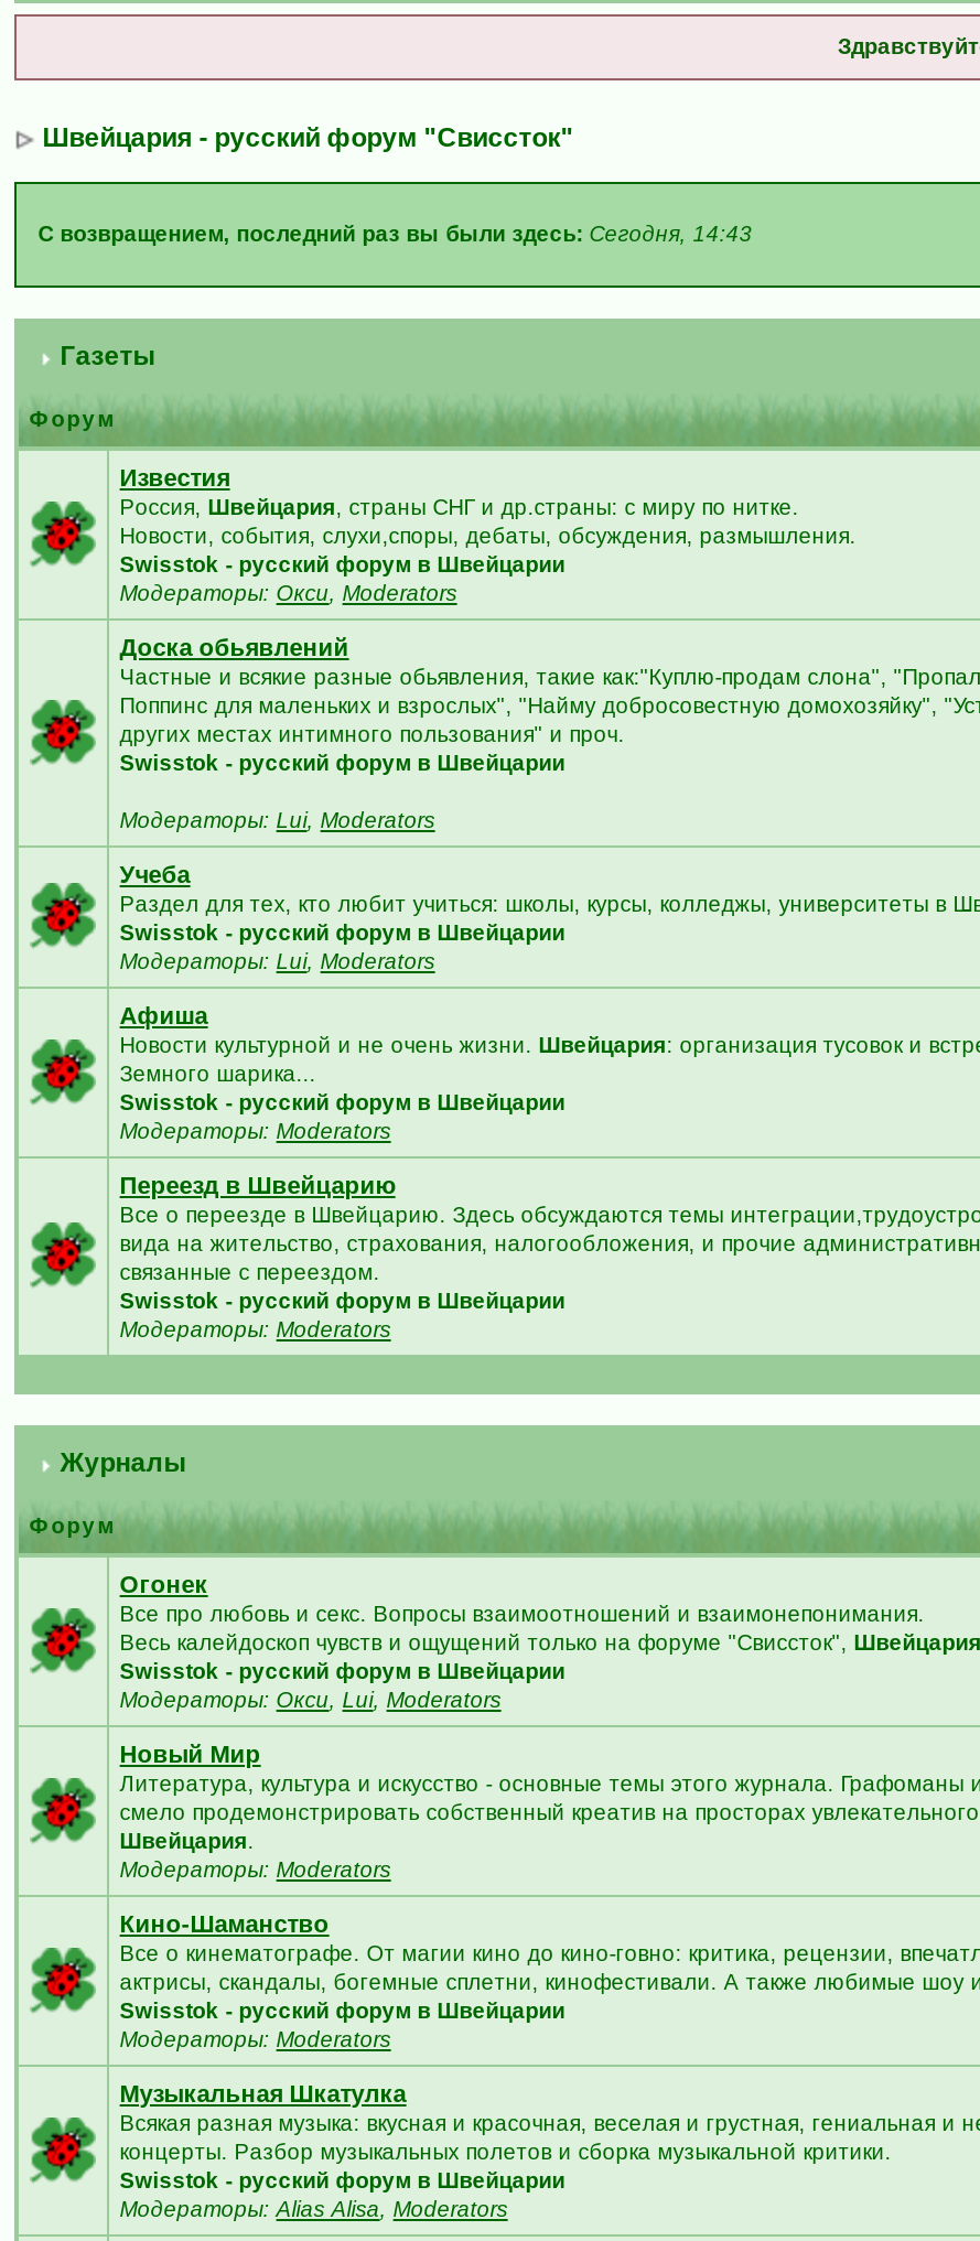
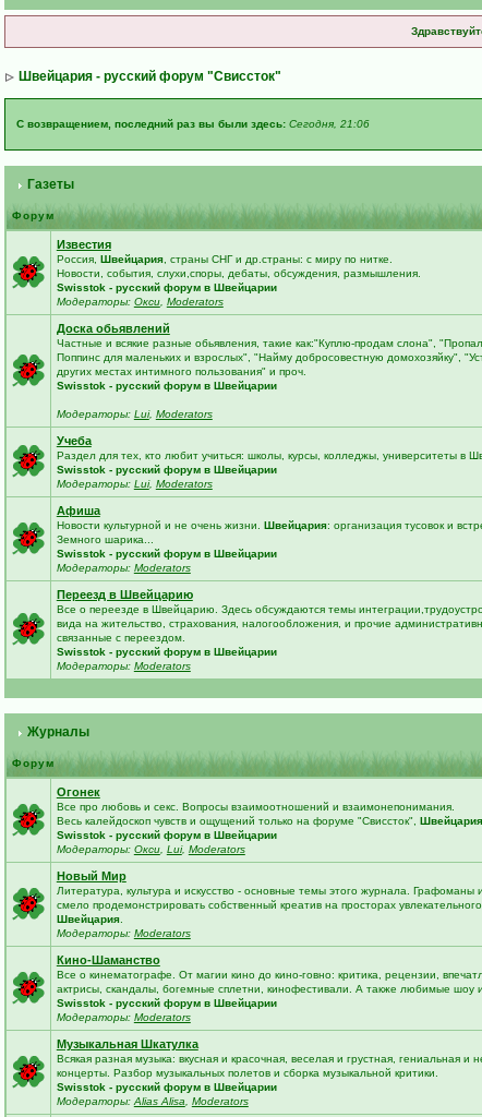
- С возвращением, последний раз вы были здесь: Сегодня, 14:43
+ С возвращением, последний раз вы были здесь: Сегодня, 21:06
